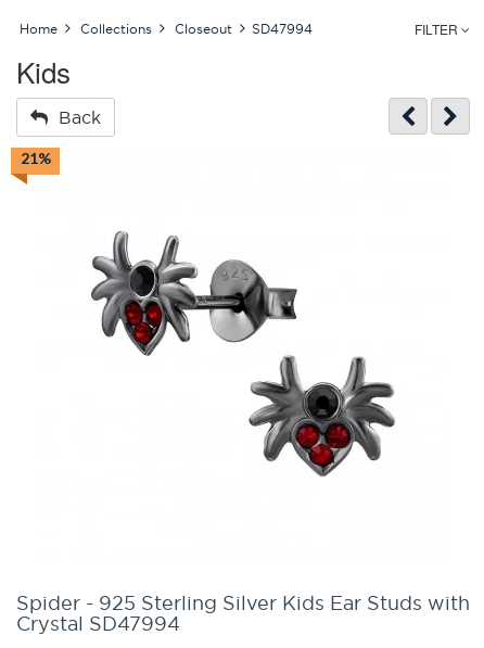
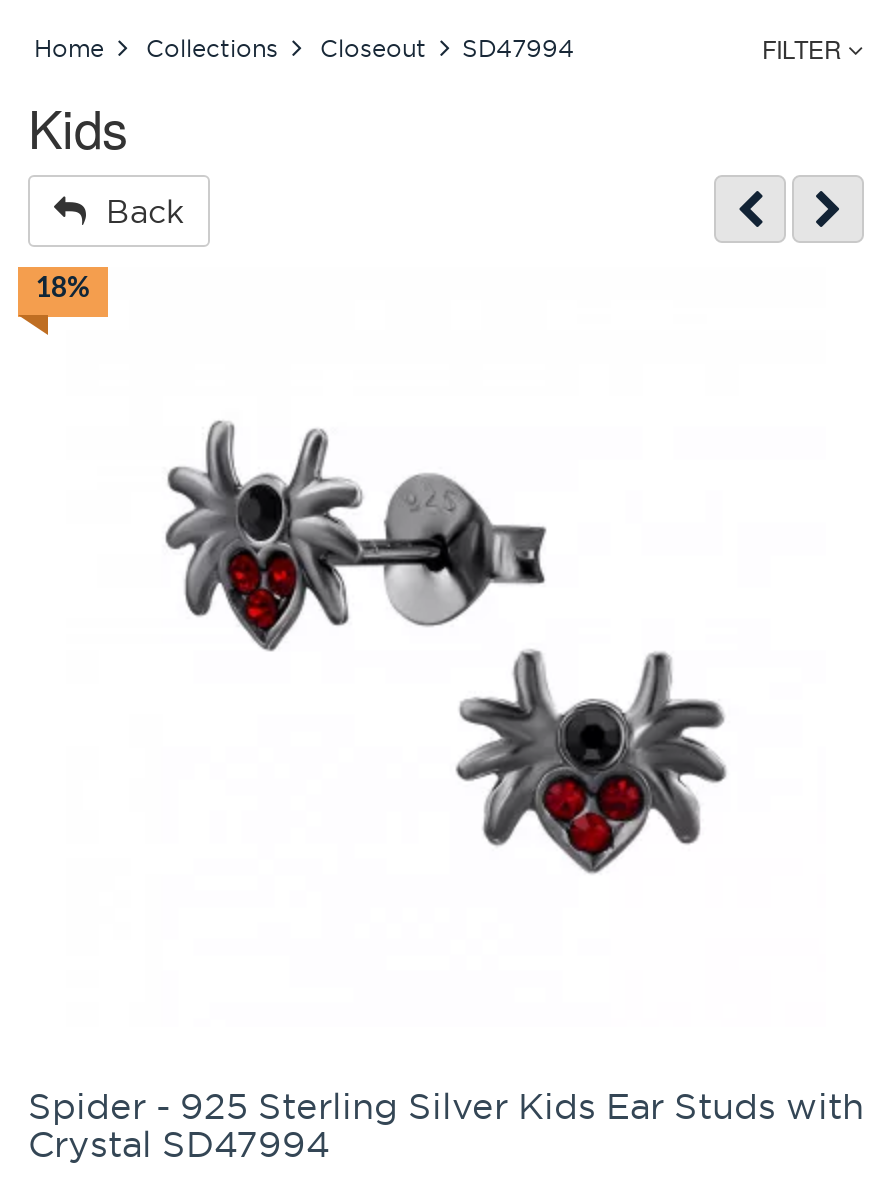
- 21%
+ 18%
